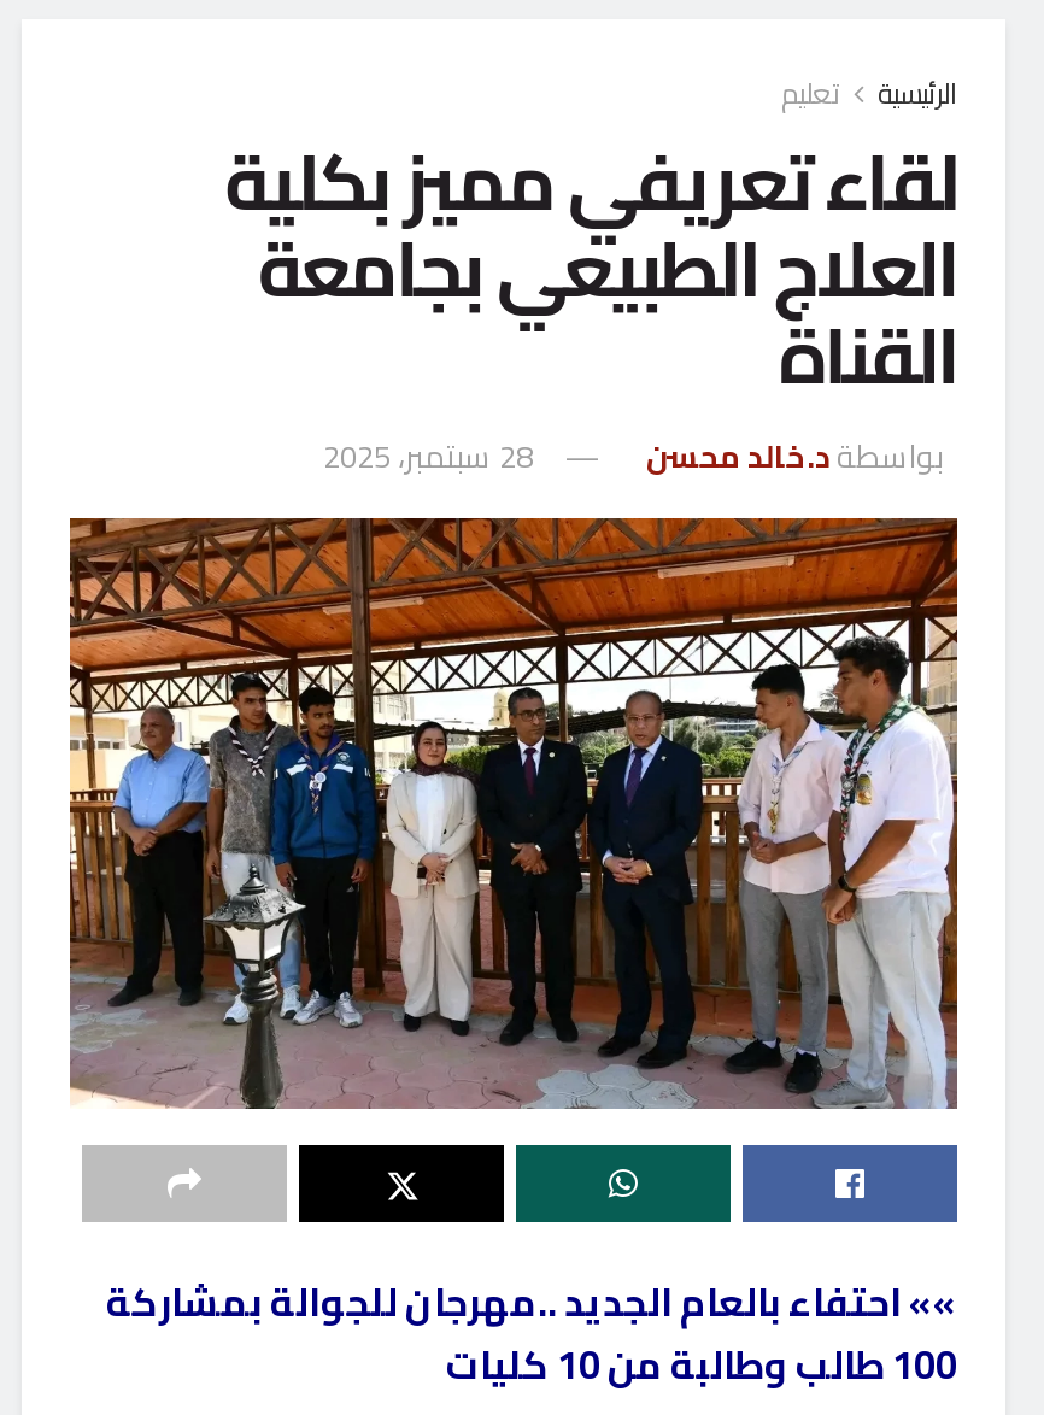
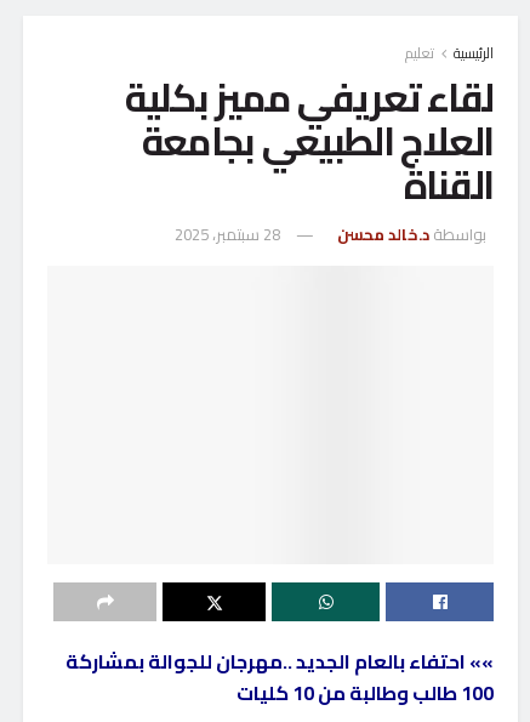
- [image]
